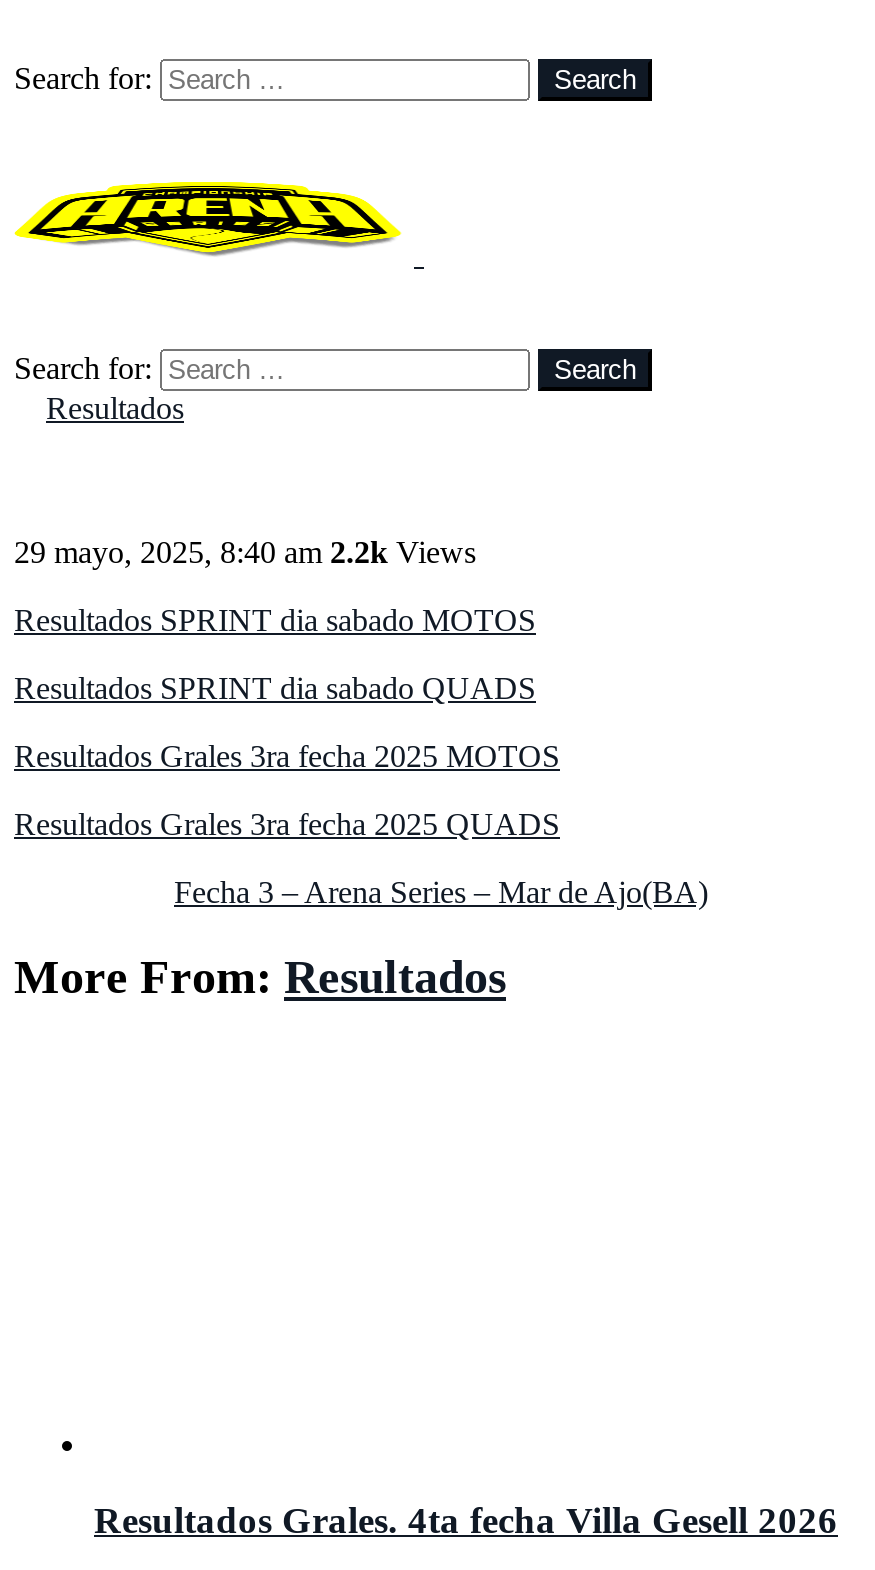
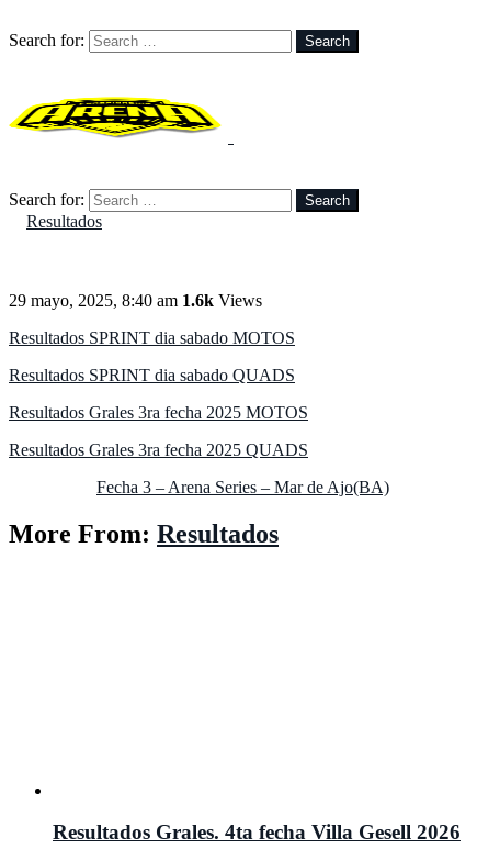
- 29 mayo, 2025, 8:40 am 2.2k Views
+ 29 mayo, 2025, 8:40 am 1.6k Views
